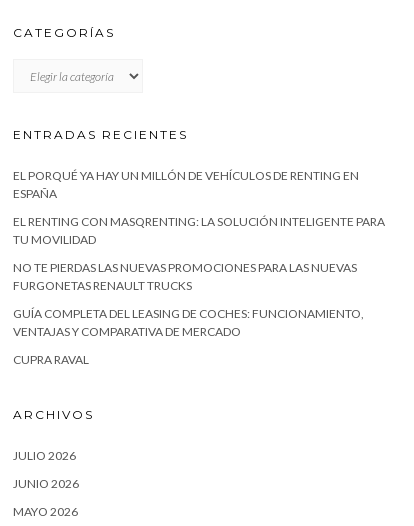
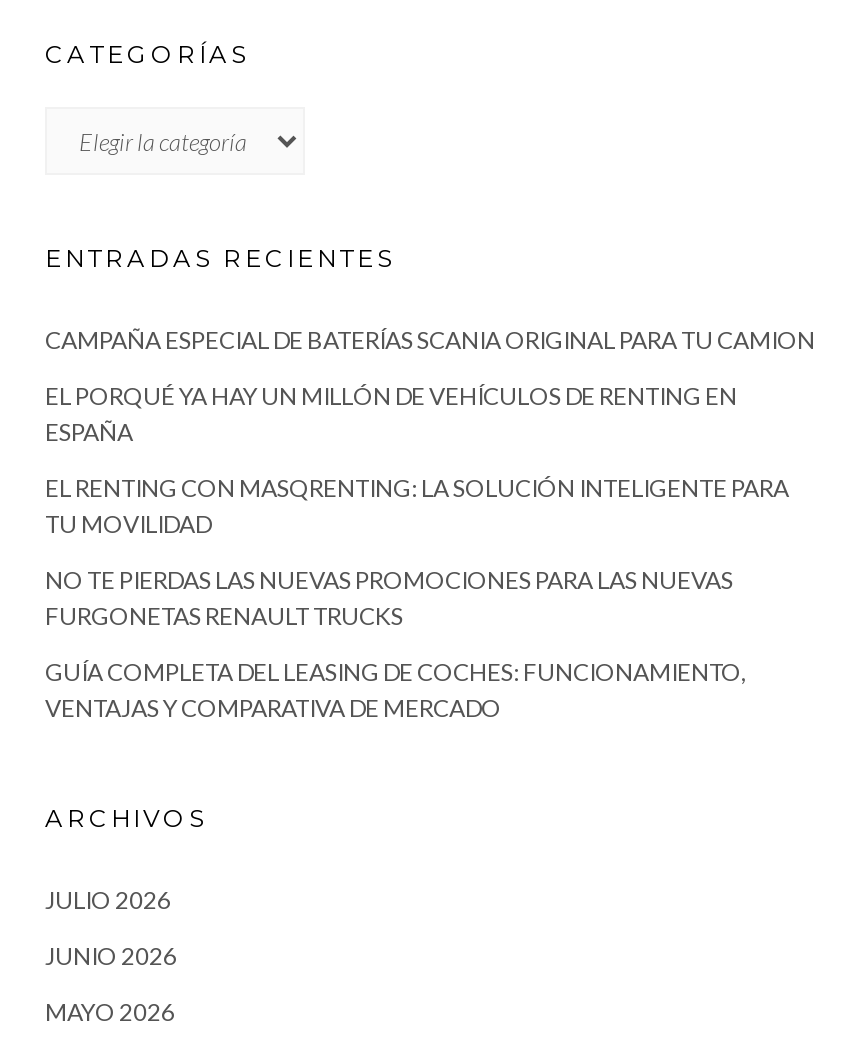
+ CAMPAÑA ESPECIAL DE BATERÍAS SCANIA ORIGINAL PARA TU CAMION

moved down: EL PORQUÉ YA HAY UN MILLÓN DE VEHÍCULOS DE RENTING EN | ESPAÑA | EL RENTING CON MASQRENTING: LA SOLUCIÓN INTELIGENTE PARA | TU MOVILIDAD | NO TE PIERDAS LAS NUEVAS PROMOCIONES PARA LAS NUEVAS | FURGONETAS RENAULT TRUCKS | GUÍA COMPLETA DEL LEASING DE COCHES: FUNCIONAMIENTO, | VENTAJAS Y COMPARATIVA DE MERCADO

- CUPRA RAVAL
